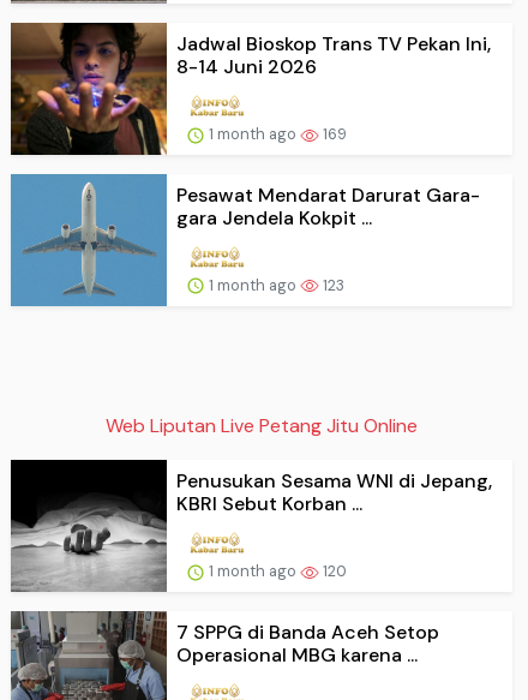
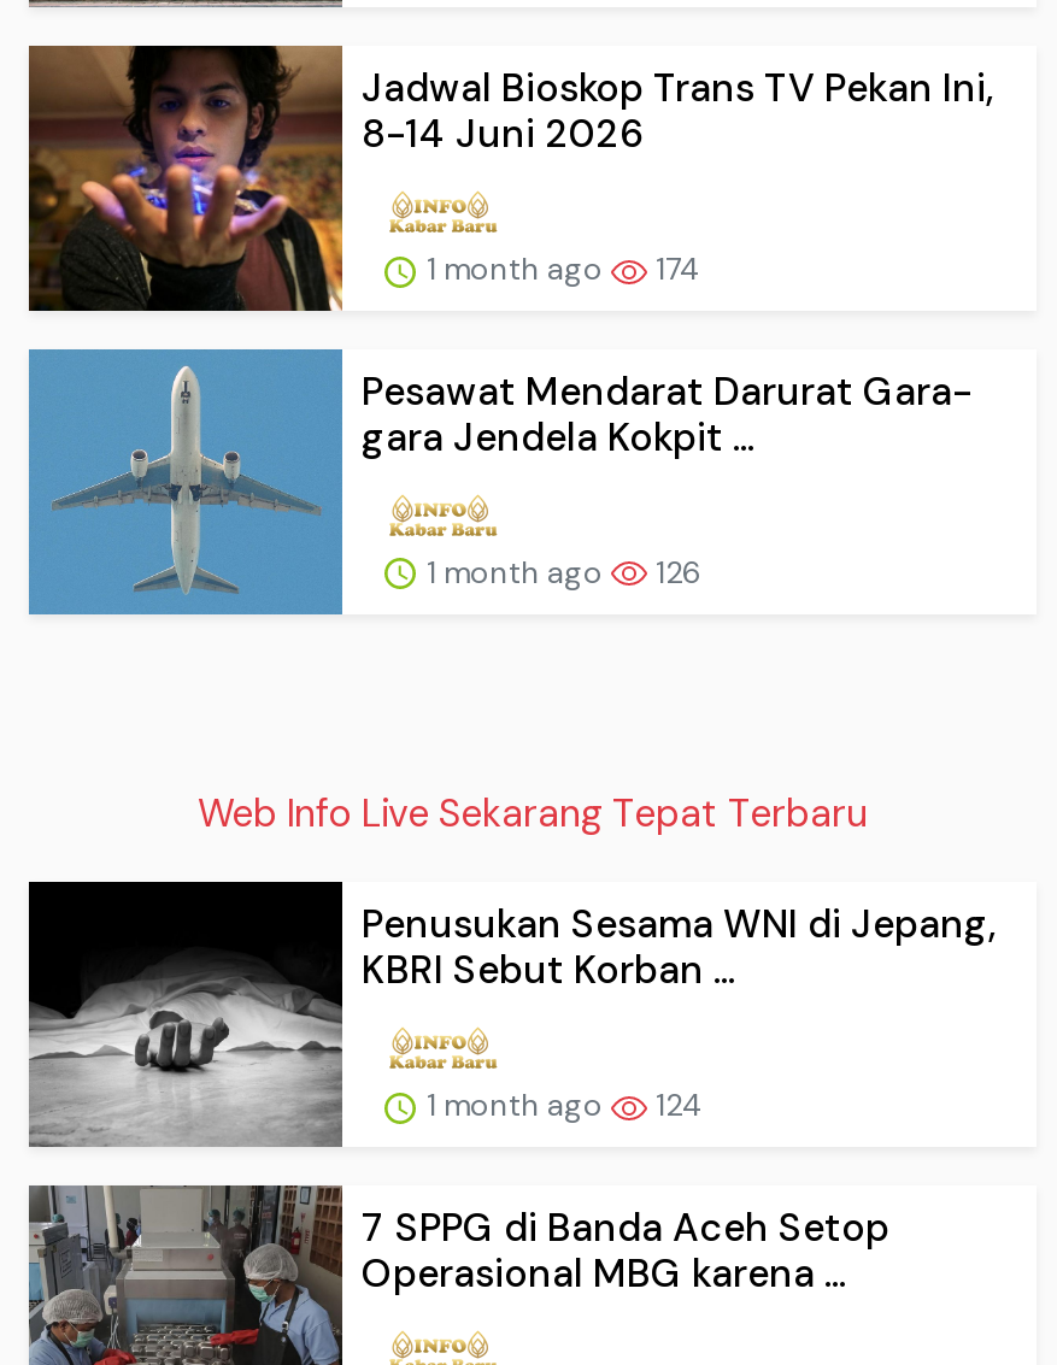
- 1 month ago 169
+ 1 month ago 174

- 1 month ago 123
+ 1 month ago 126

- Web Liputan Live Petang Jitu Online
+ Web Info Live Sekarang Tepat Terbaru

- 1 month ago 120
+ 1 month ago 124
